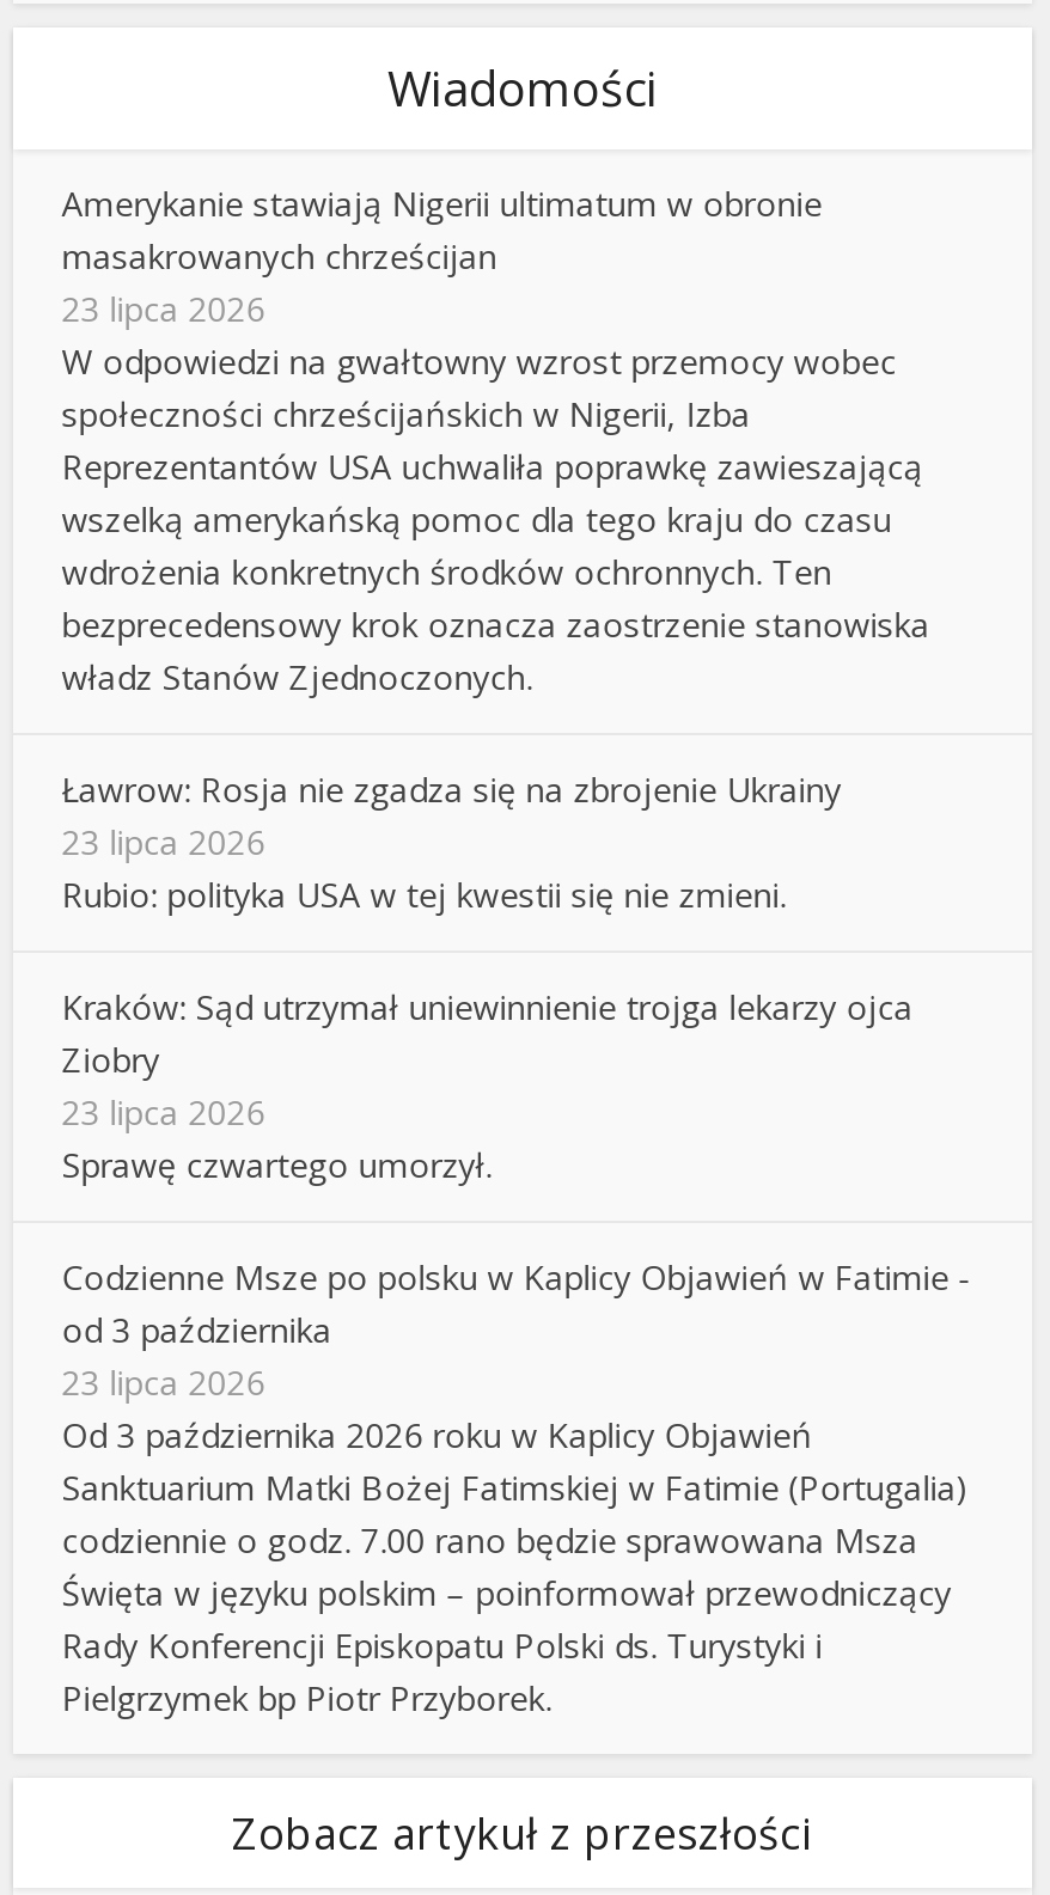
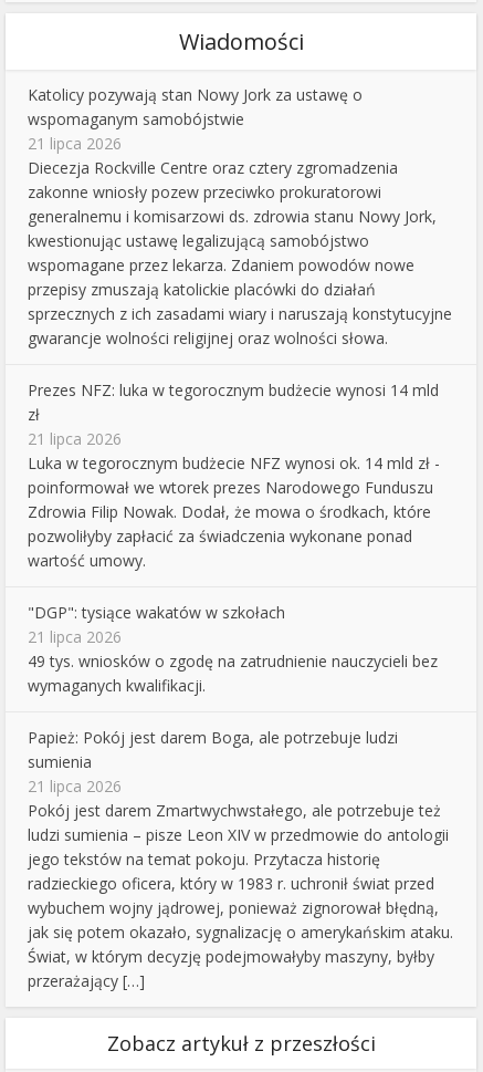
- Amerykanie stawiają Nigerii ultimatum w obronie
- masakrowanych chrześcijan
- 23 lipca 2026
- W odpowiedzi na gwałtowny wzrost przemocy wobec
- społeczności chrześcijańskich w Nigerii, Izba
- Reprezentantów USA uchwaliła poprawkę zawieszającą
- wszelką amerykańską pomoc dla tego kraju do czasu
- wdrożenia konkretnych środków ochronnych. Ten
- bezprecedensowy krok oznacza zaostrzenie stanowiska
- władz Stanów Zjednoczonych.
+ Katolicy pozywają stan Nowy Jork za ustawę o
+ wspomaganym samobójstwie
+ 21 lipca 2026
+ Diecezja Rockville Centre oraz cztery zgromadzenia
+ zakonne wniosły pozew przeciwko prokuratorowi
+ generalnemu i komisarzowi ds. zdrowia stanu Nowy Jork,
+ kwestionując ustawę legalizującą samobójstwo
+ wspomagane przez lekarza. Zdaniem powodów nowe
+ przepisy zmuszają katolickie placówki do działań
+ sprzecznych z ich zasadami wiary i naruszają konstytucyjne
+ gwarancje wolności religijnej oraz wolności słowa.

- Ławrow: Rosja nie zgadza się na zbrojenie Ukrainy
- 23 lipca 2026
- Rubio: polityka USA w tej kwestii się nie zmieni.
+ Prezes NFZ: luka w tegorocznym budżecie wynosi 14 mld
+ zł
+ 21 lipca 2026
+ Luka w tegorocznym budżecie NFZ wynosi ok. 14 mld zł -
+ poinformował we wtorek prezes Narodowego Funduszu
+ Zdrowia Filip Nowak. Dodał, że mowa o środkach, które
+ pozwoliłyby zapłacić za świadczenia wykonane ponad
+ wartość umowy.

- Kraków: Sąd utrzymał uniewinnienie trojga lekarzy ojca
- Ziobry
- 23 lipca 2026
- Sprawę czwartego umorzył.
+ "DGP": tysiące wakatów w szkołach
+ 21 lipca 2026
+ 49 tys. wniosków o zgodę na zatrudnienie nauczycieli bez
+ wymaganych kwalifikacji.

- Codzienne Msze po polsku w Kaplicy Objawień w Fatimie -
- od 3 października
- 23 lipca 2026
- Od 3 października 2026 roku w Kaplicy Objawień
- Sanktuarium Matki Bożej Fatimskiej w Fatimie (Portugalia)
- codziennie o godz. 7.00 rano będzie sprawowana Msza
- Święta w języku polskim – poinformował przewodniczący
- Rady Konferencji Episkopatu Polski ds. Turystyki i
- Pielgrzymek bp Piotr Przyborek.
+ Papież: Pokój jest darem Boga, ale potrzebuje ludzi
+ sumienia
+ 21 lipca 2026
+ Pokój jest darem Zmartwychwstałego, ale potrzebuje też
+ ludzi sumienia – pisze Leon XIV w przedmowie do antologii
+ jego tekstów na temat pokoju. Przytacza historię
+ radzieckiego oficera, który w 1983 r. uchronił świat przed
+ wybuchem wojny jądrowej, ponieważ zignorował błędną,
+ jak się potem okazało, sygnalizację o amerykańskim ataku.
+ Świat, w którym decyzję podejmowałyby maszyny, byłby
+ przerażający […]
